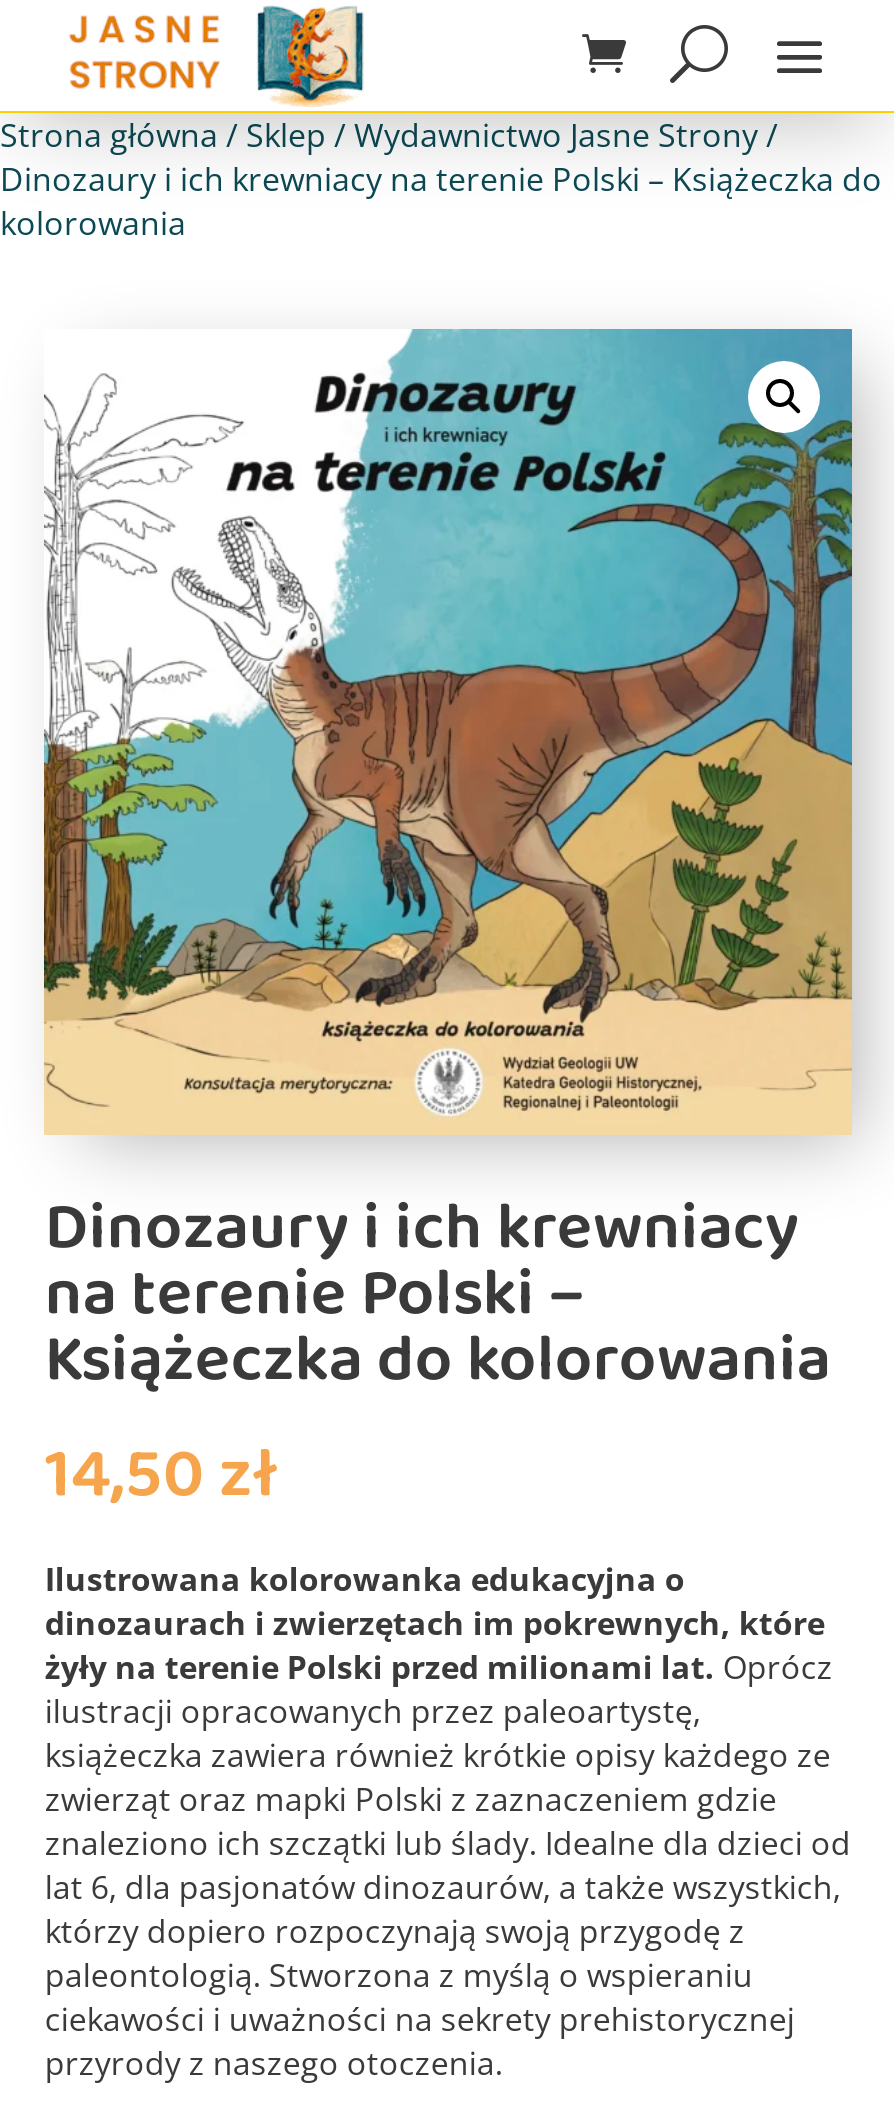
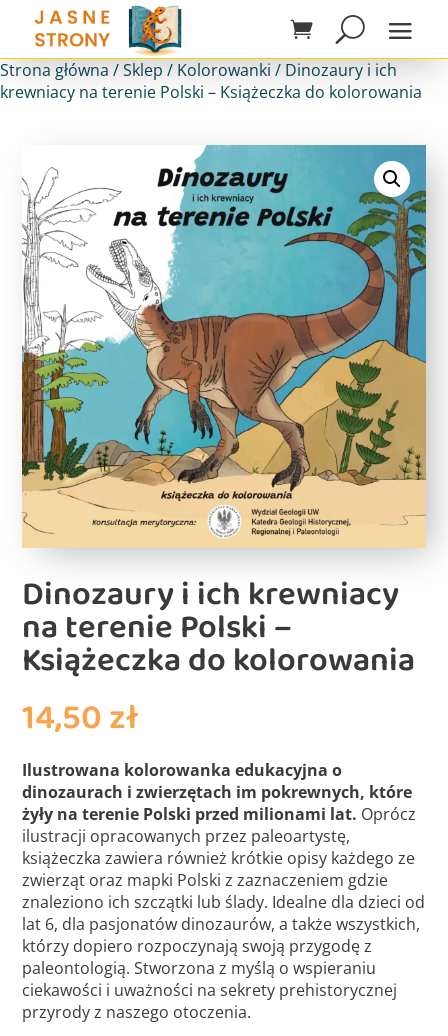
- Strona główna / Sklep / Wydawnictwo Jasne Strony /
- Dinozaury i ich krewniacy na terenie Polski – Książeczka do
- kolorowania
+ Strona główna / Sklep / Kolorowanki / Dinozaury i ich
+ krewniacy na terenie Polski – Książeczka do kolorowania
